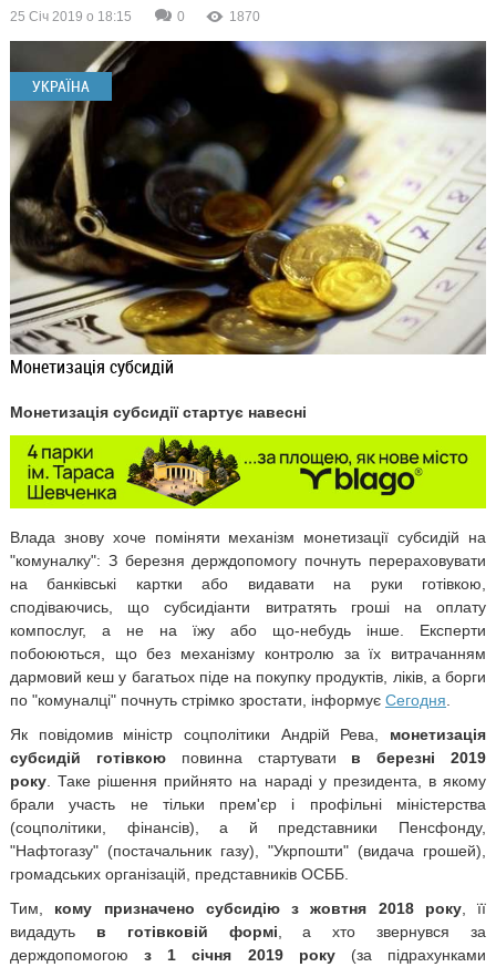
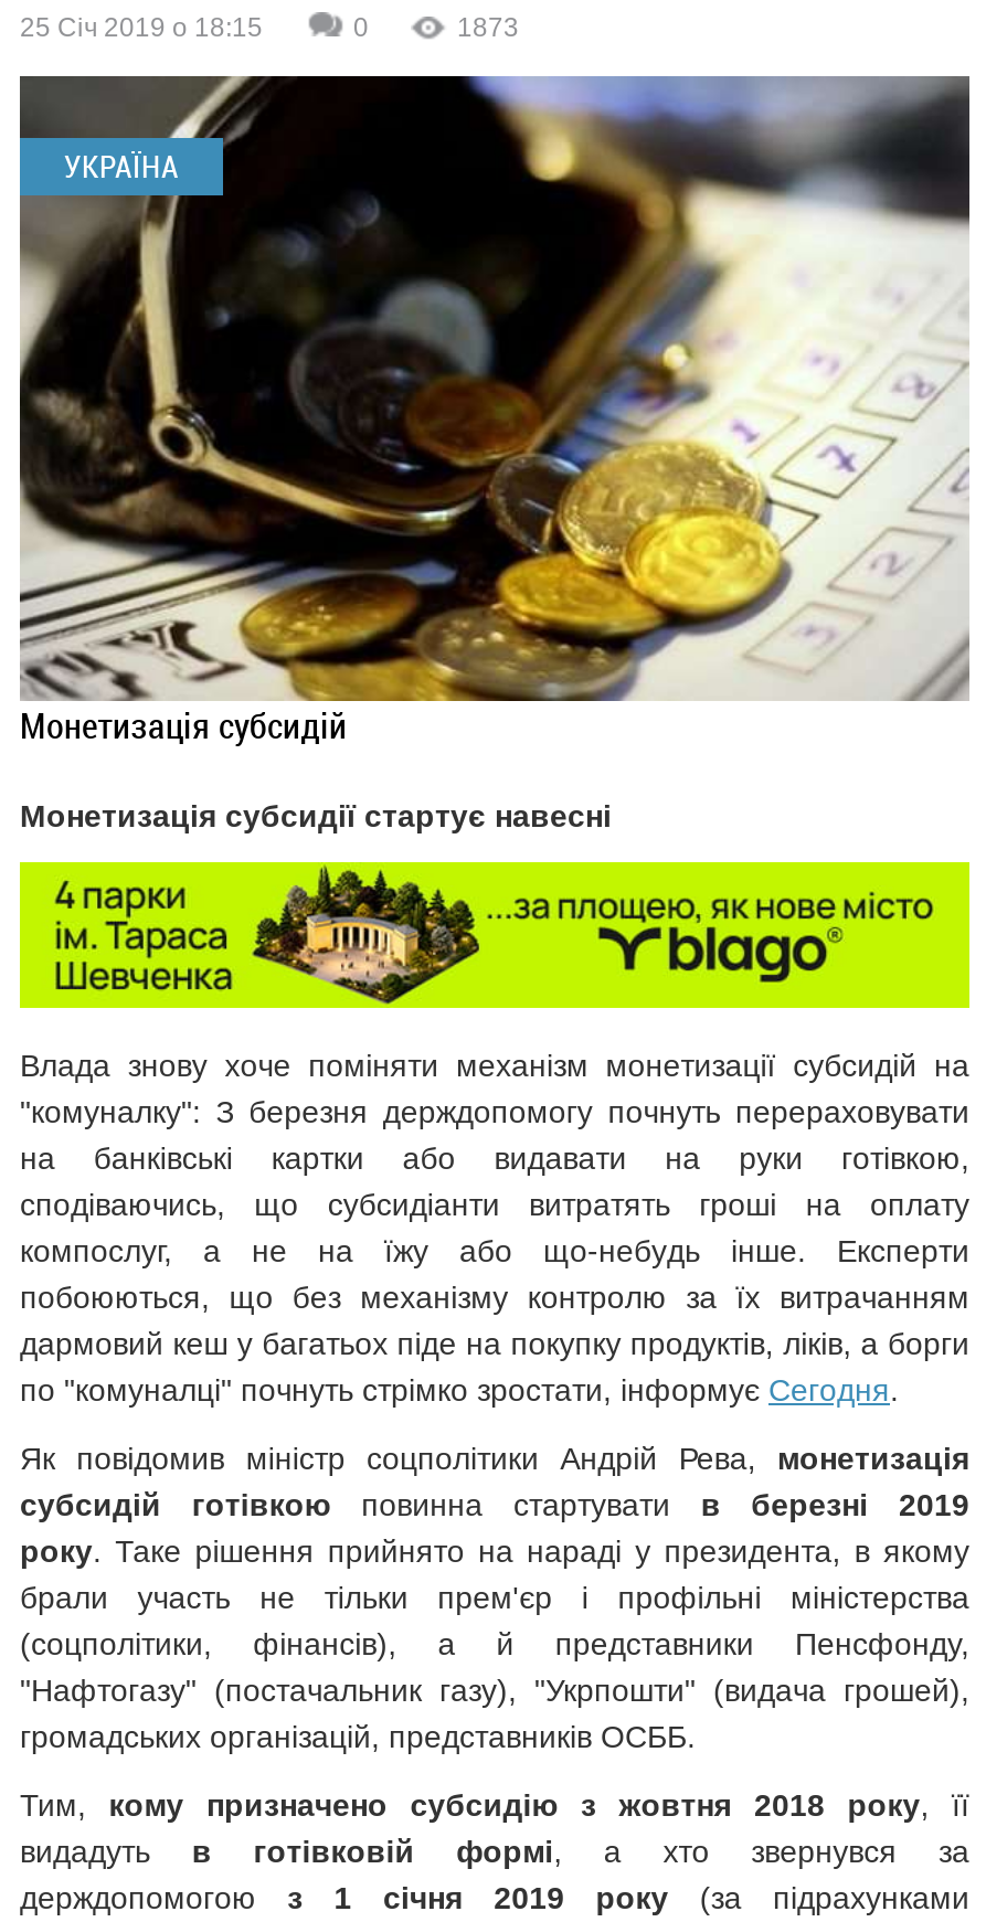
- 1870
+ 1873
